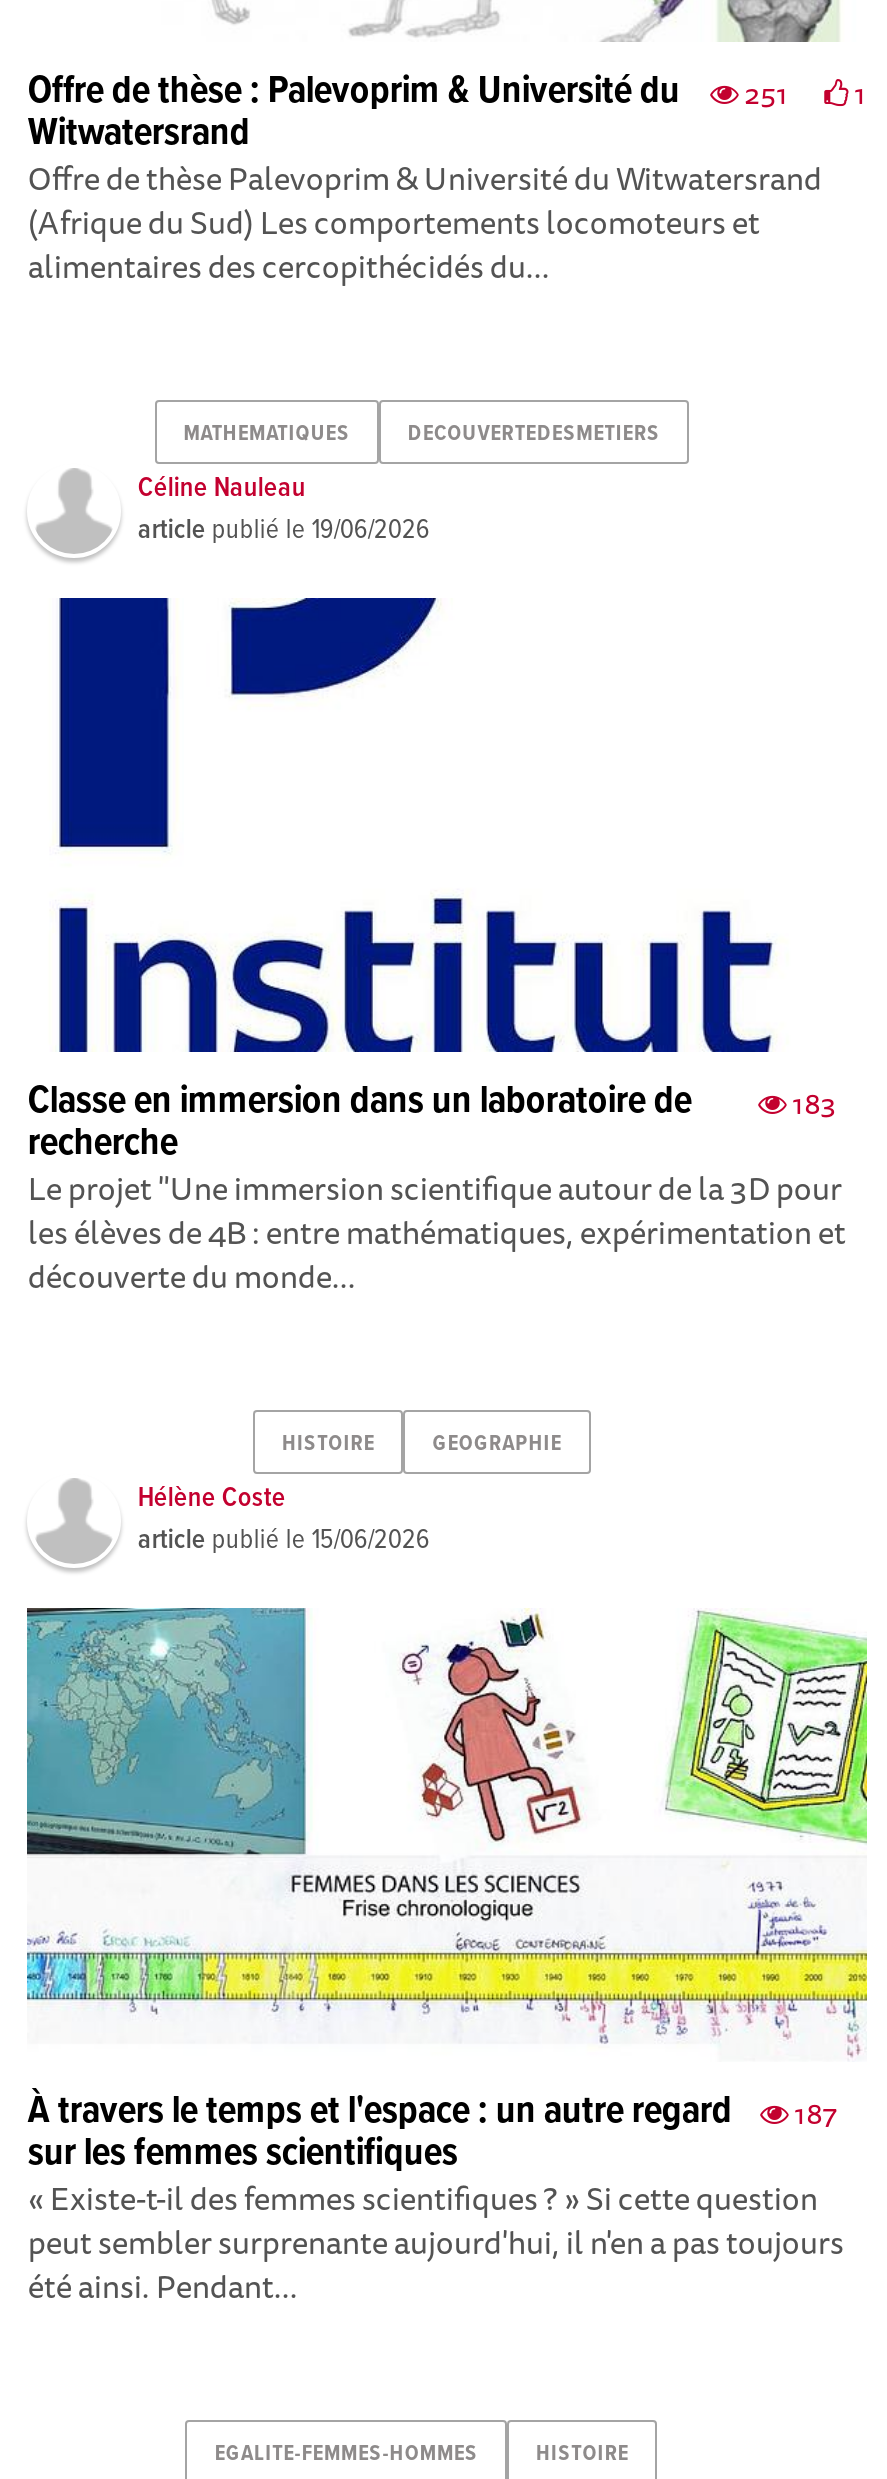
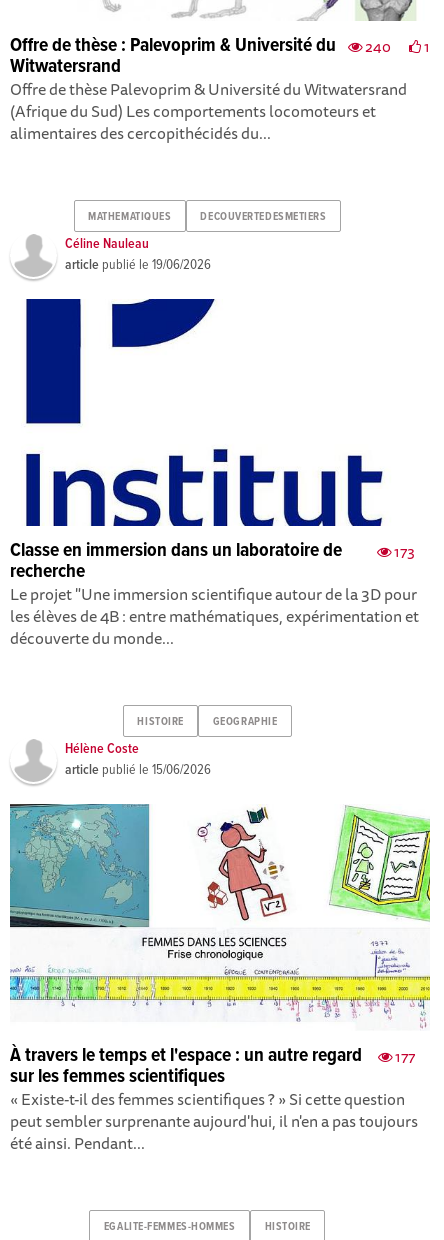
- Offre de thèse : Palevoprim & Université du 251 1
+ Offre de thèse : Palevoprim & Université du 240 1

- 183
+ 173

- À travers le temps et l'espace : un autre regard 187
+ À travers le temps et l'espace : un autre regard 177
